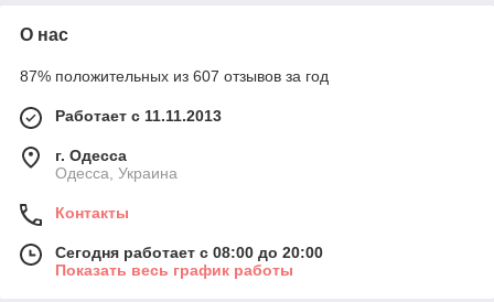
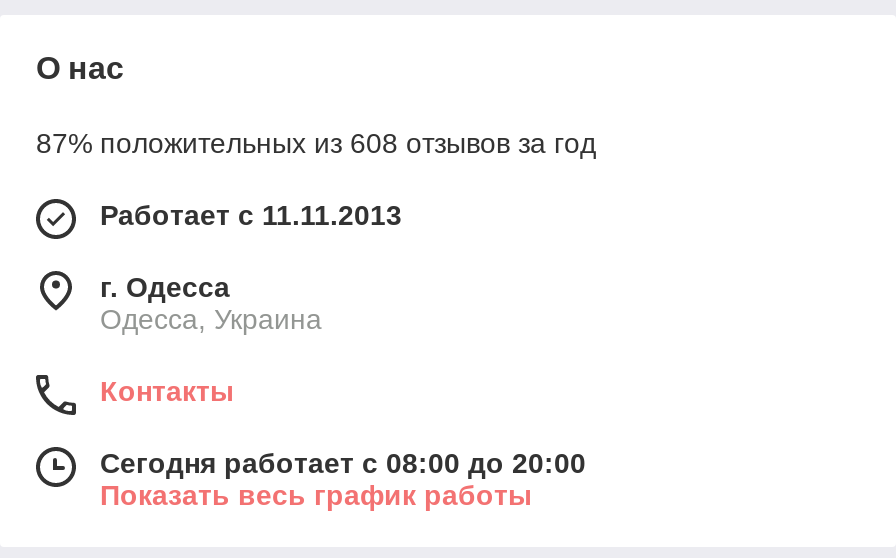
- 87% положительных из 607 отзывов за год
+ 87% положительных из 608 отзывов за год
